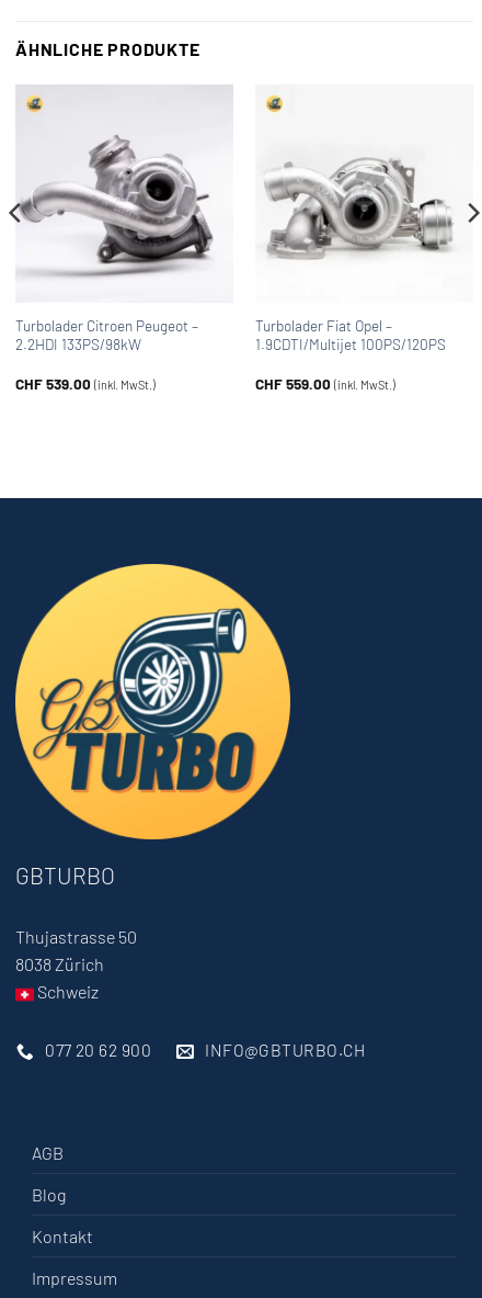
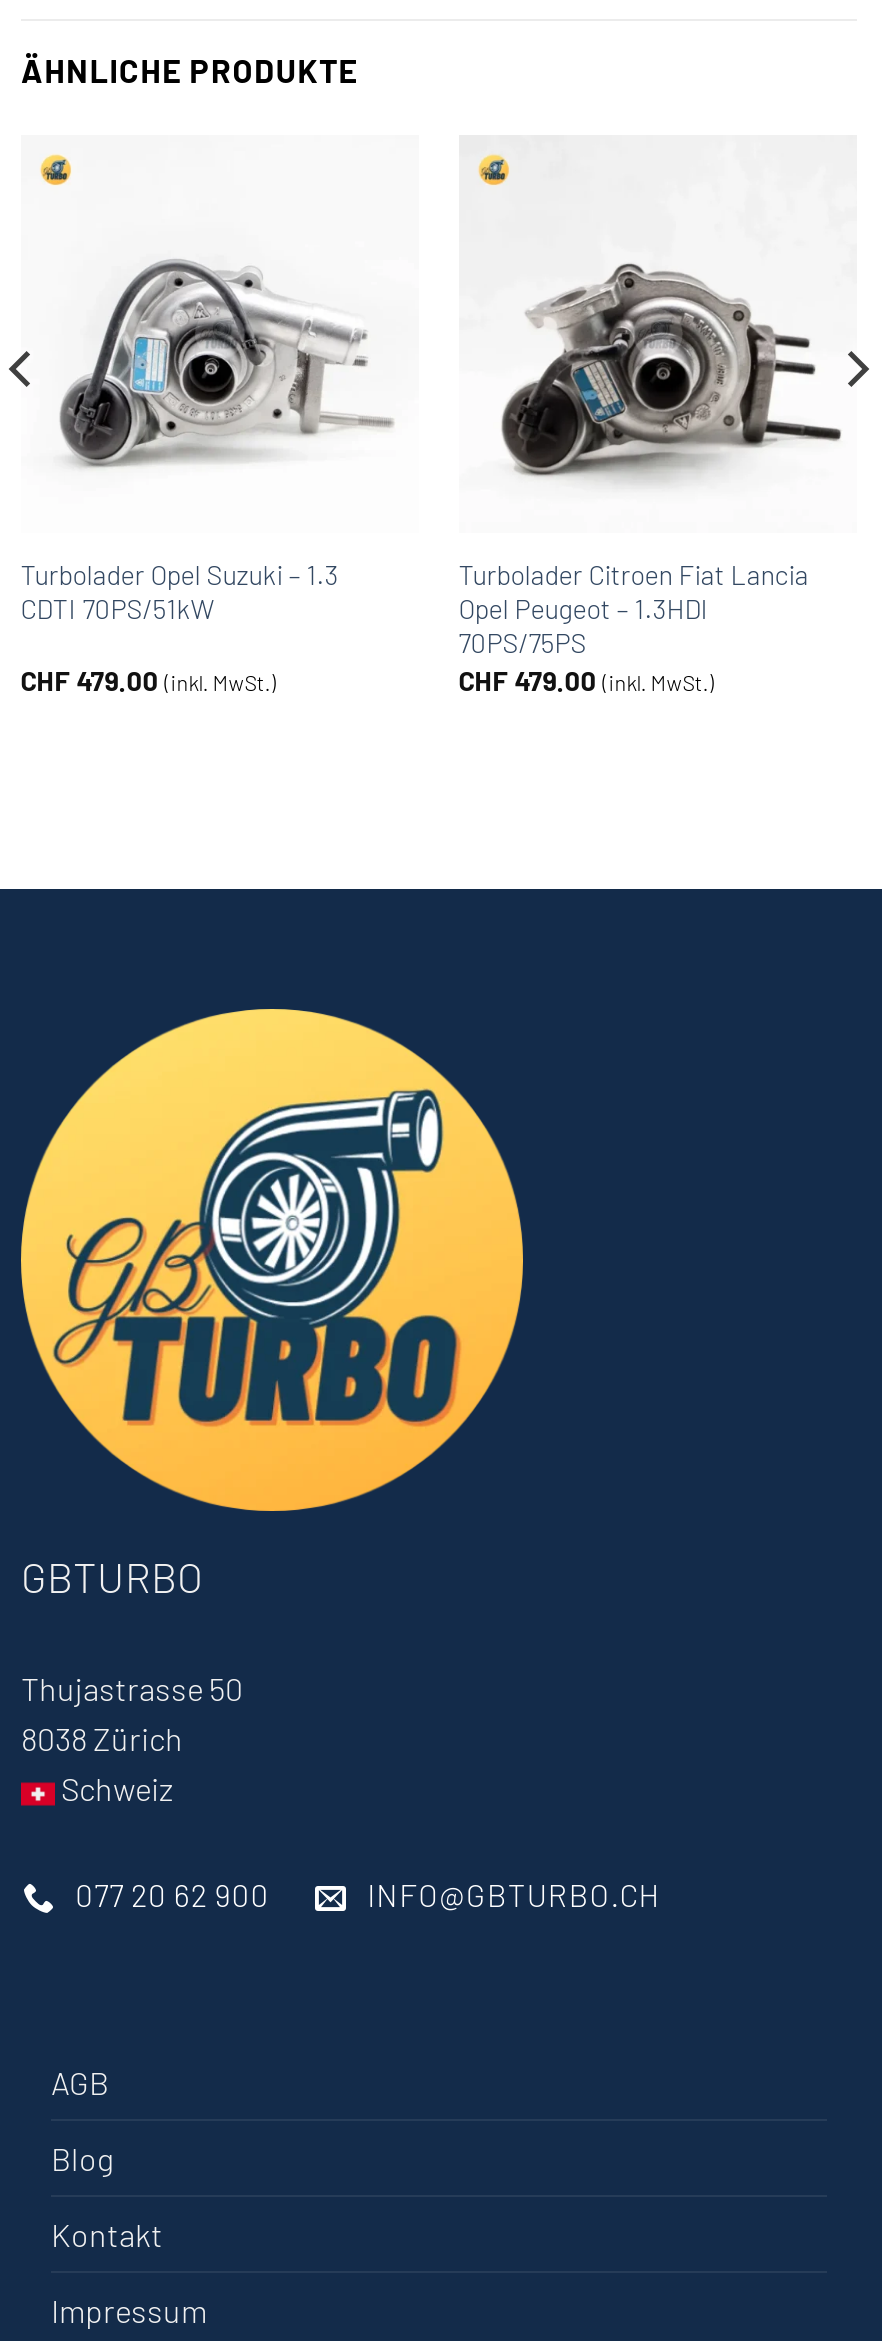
- [image]
- Turbolader Citroen Peugeot –
- 2.2HDI 133PS/98kW
- CHF 539.00 (inkl. MwSt.)
+ [image]
+ Turbolader Opel Suzuki – 1.3
+ CDTI 70PS/51kW
+ CHF 479.00 (inkl. MwSt.)

- [image]
- Turbolader Fiat Opel –
- 1.9CDTI/Multijet 100PS/120PS
- CHF 559.00 (inkl. MwSt.)
+ [image]
+ Turbolader Citroen Fiat Lancia
+ Opel Peugeot – 1.3HDI
+ 70PS/75PS
+ CHF 479.00 (inkl. MwSt.)
